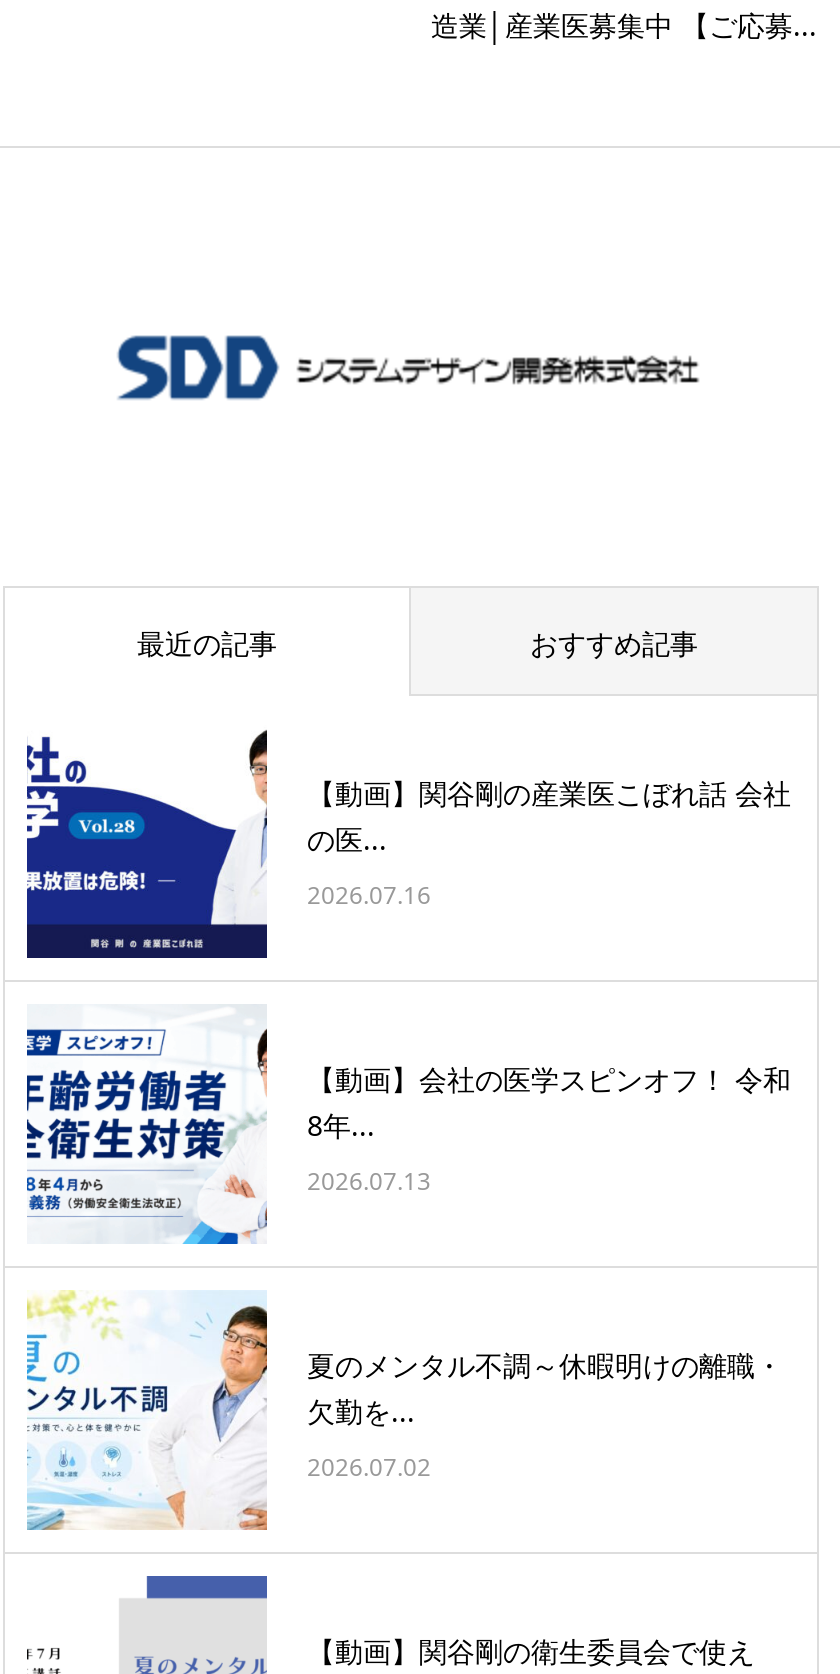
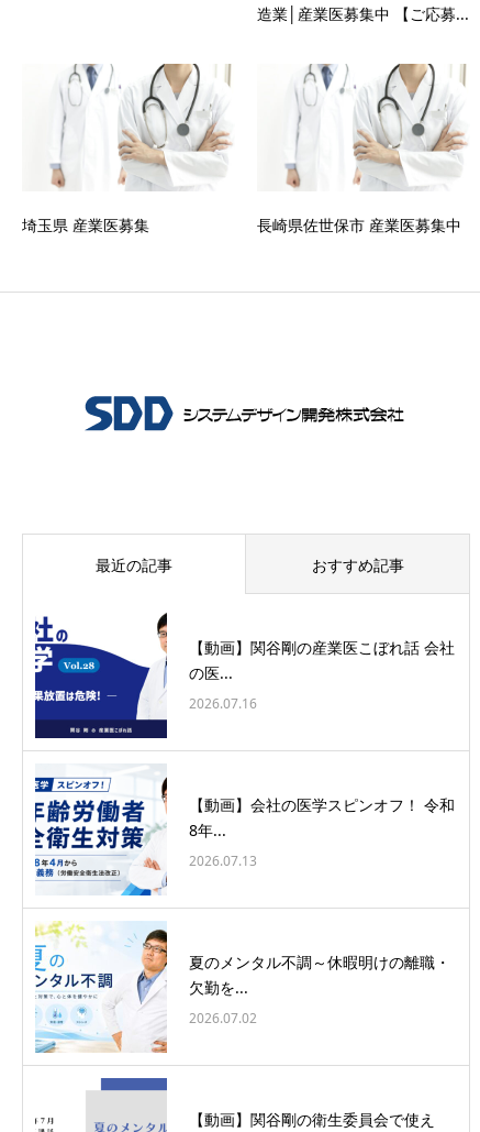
+ [image]
+ 埼玉県 産業医募集
+ 長崎県佐世保市 産業医募集中

+ [image]
